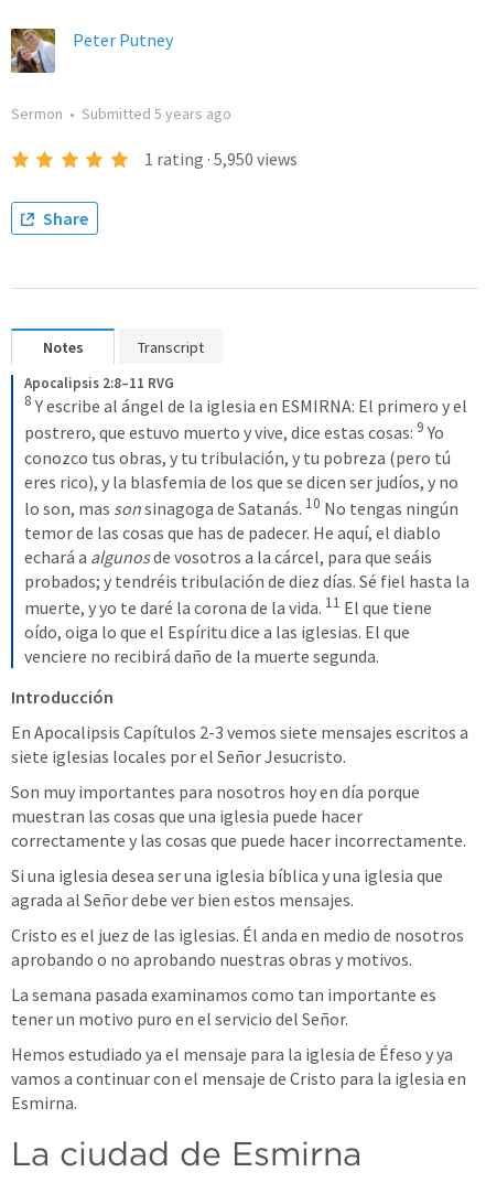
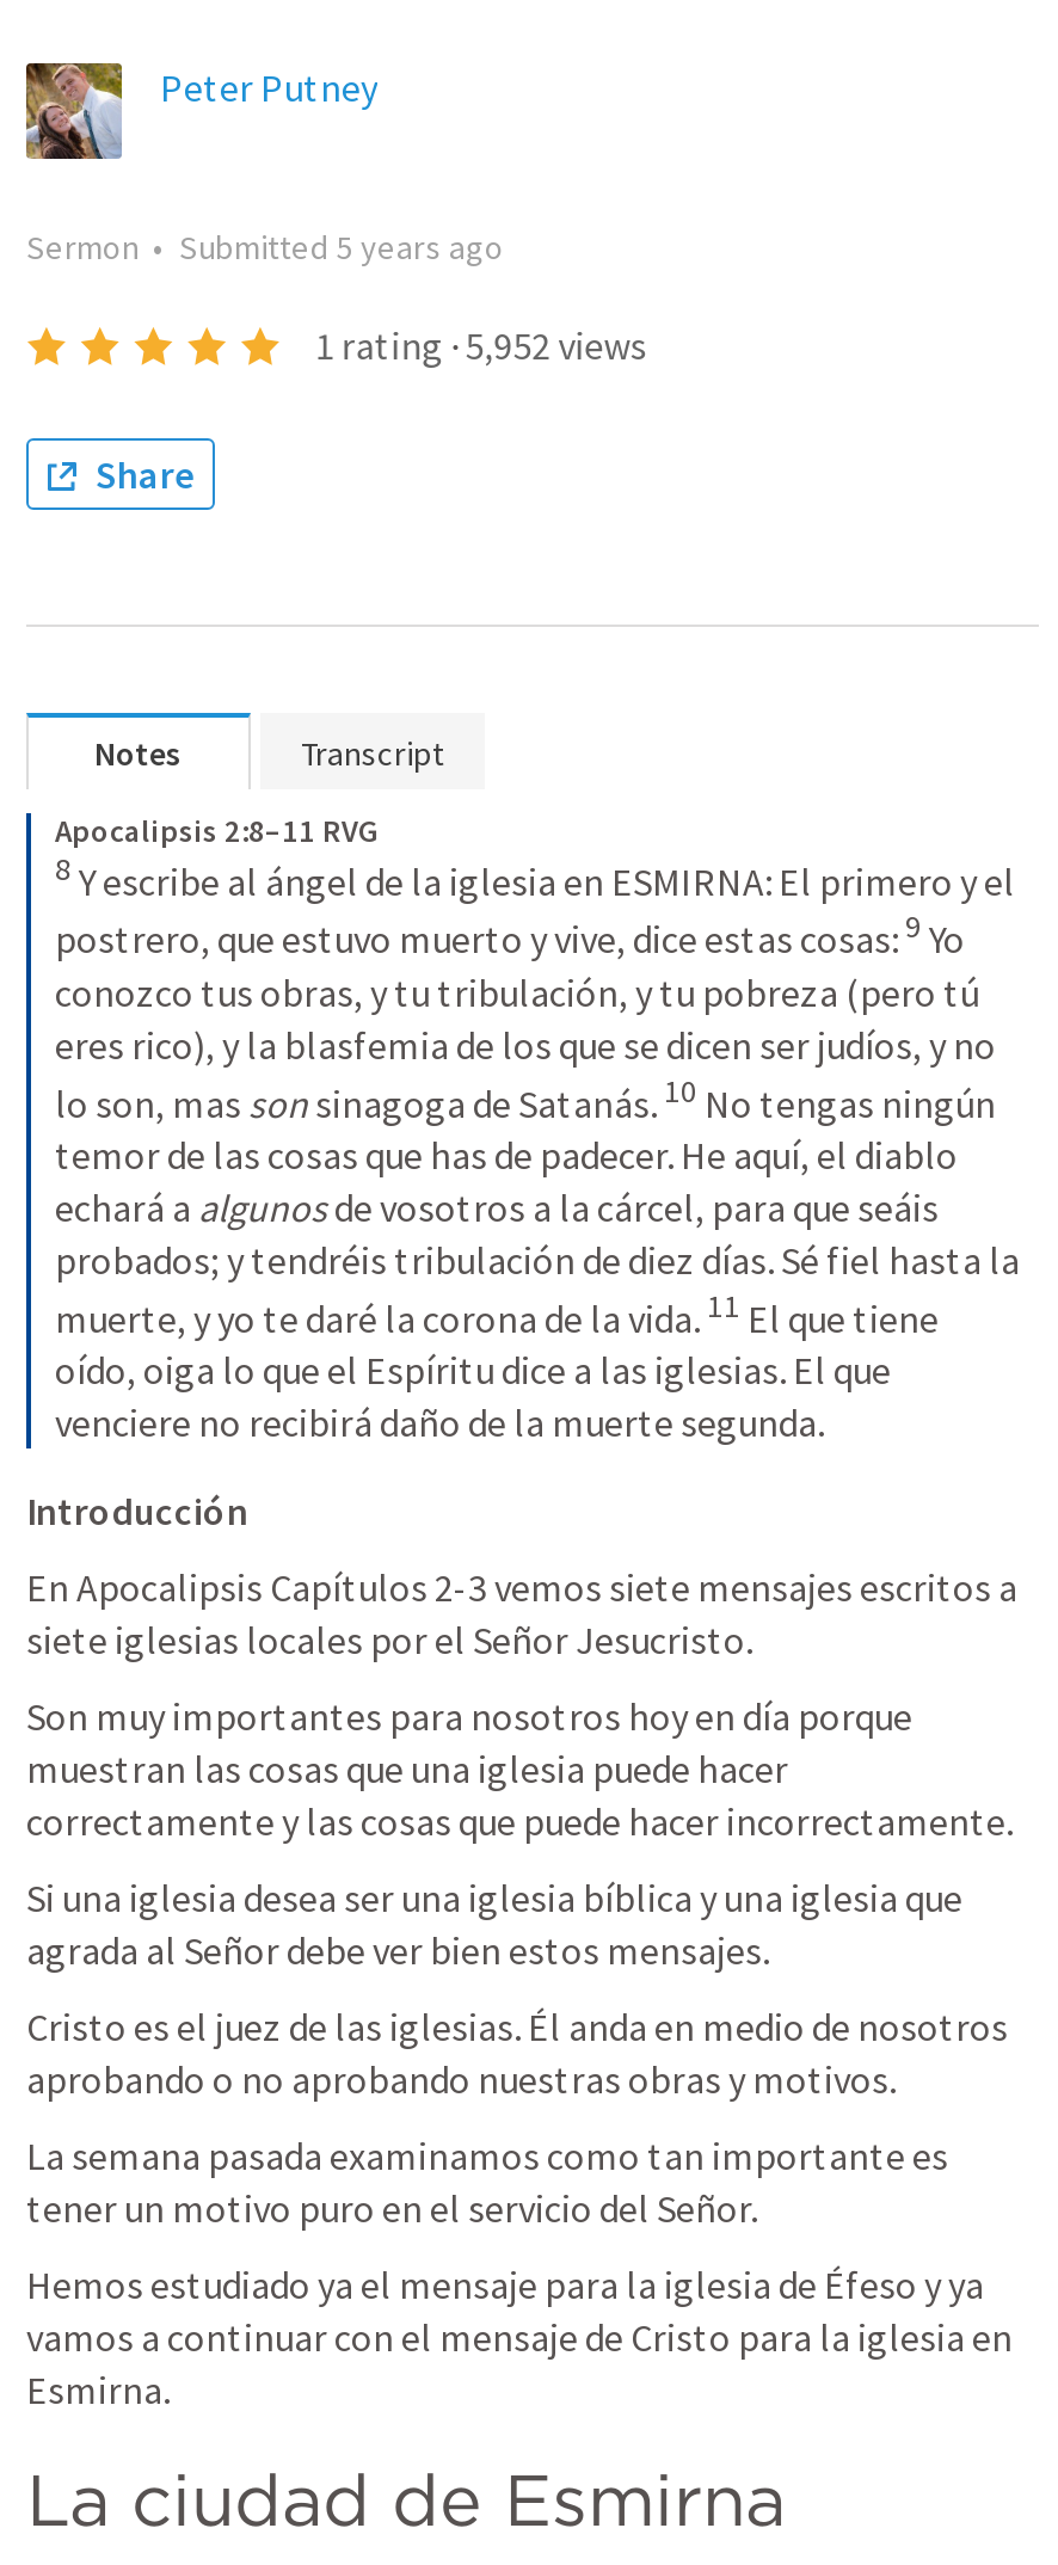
- 1 rating · 5,950 views
+ 1 rating · 5,952 views
